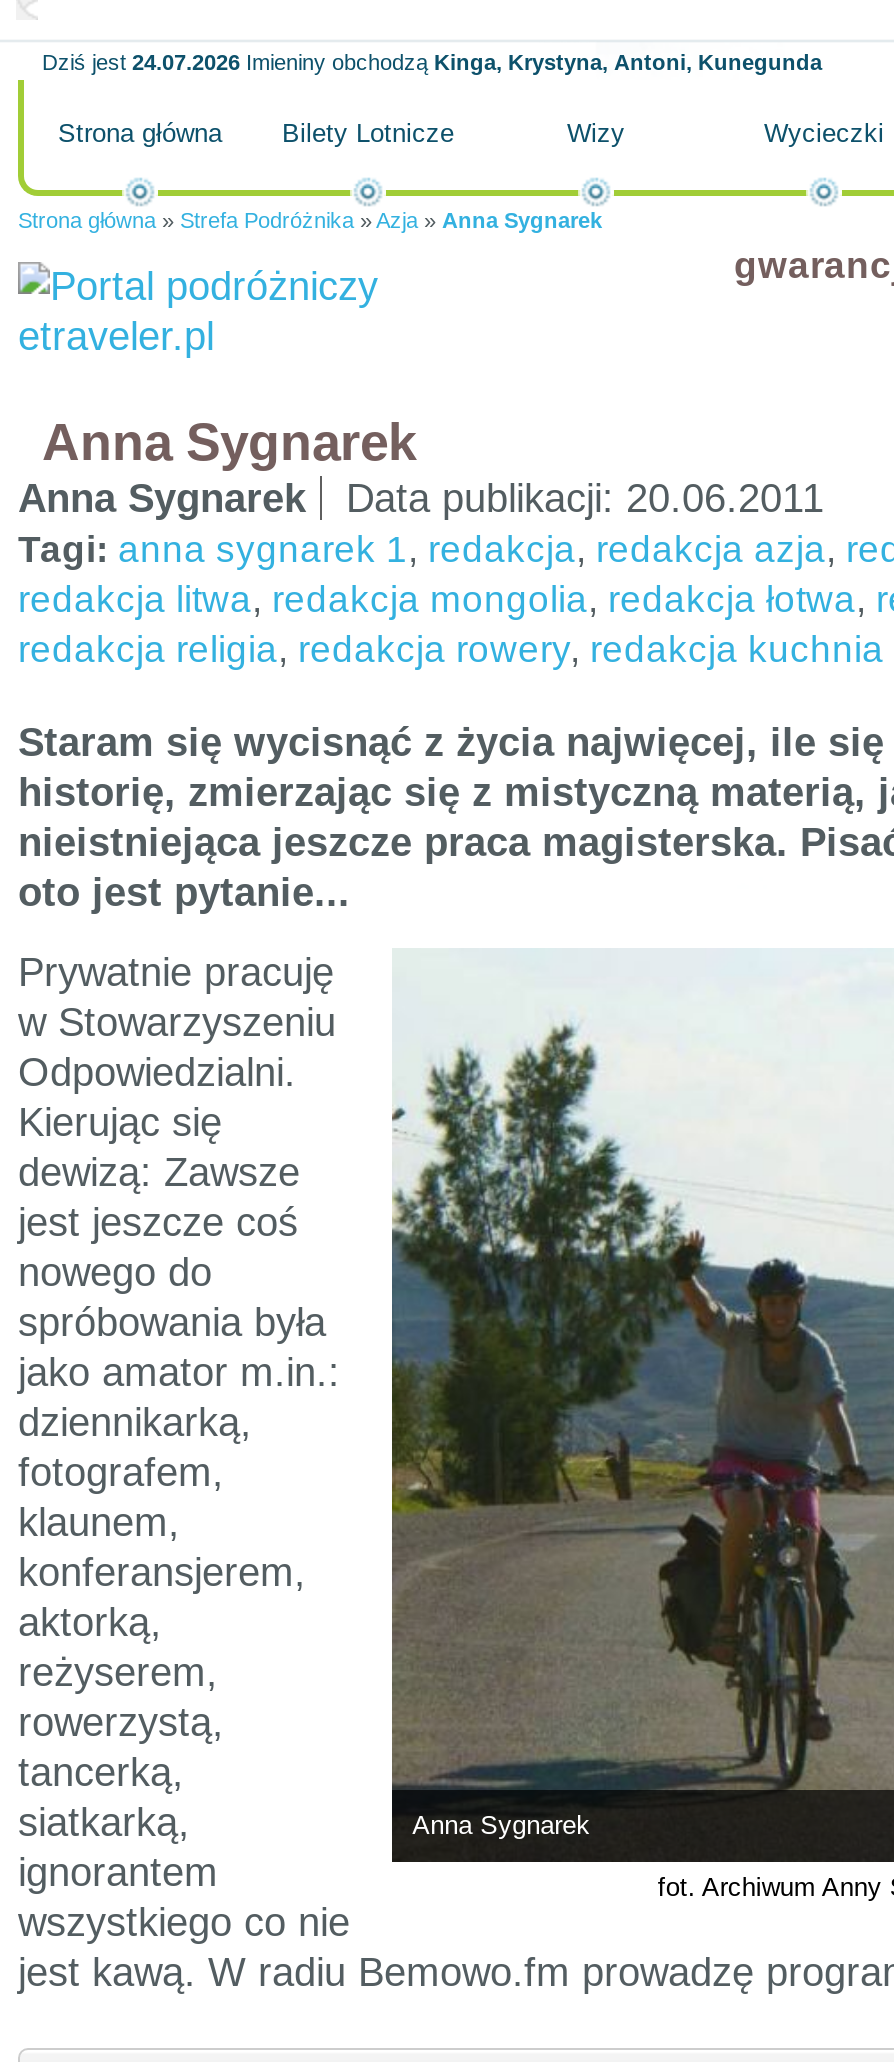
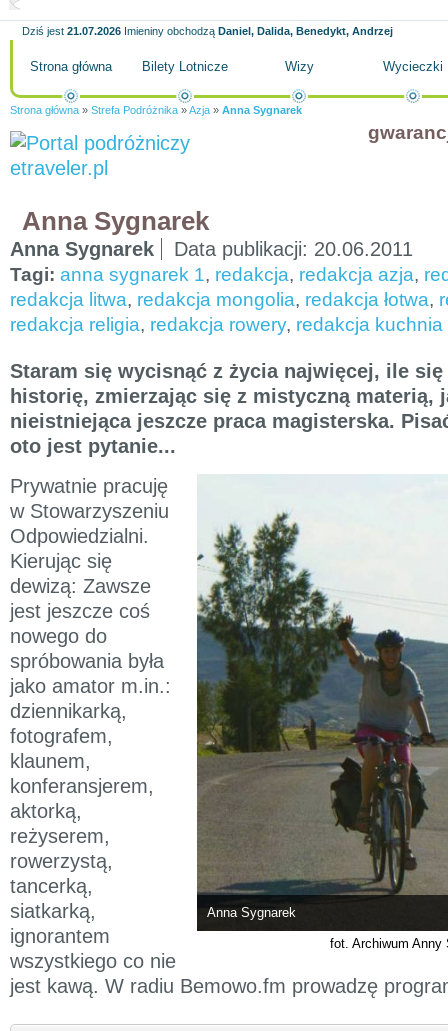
- Dziś jest 24.07.2026 Imieniny obchodzą Kinga, Krystyna, Antoni, Kunegunda
+ Dziś jest 21.07.2026 Imieniny obchodzą Daniel, Dalida, Benedykt, Andrzej
